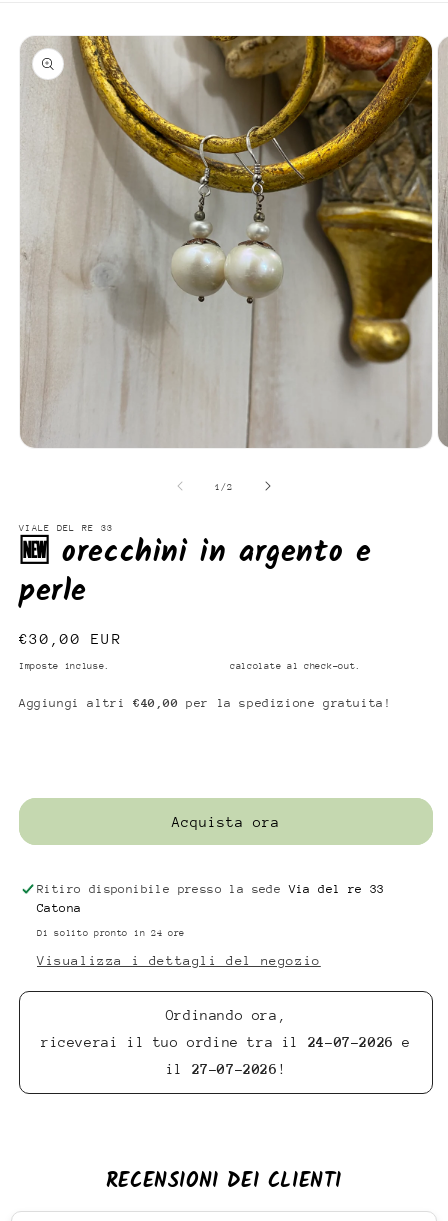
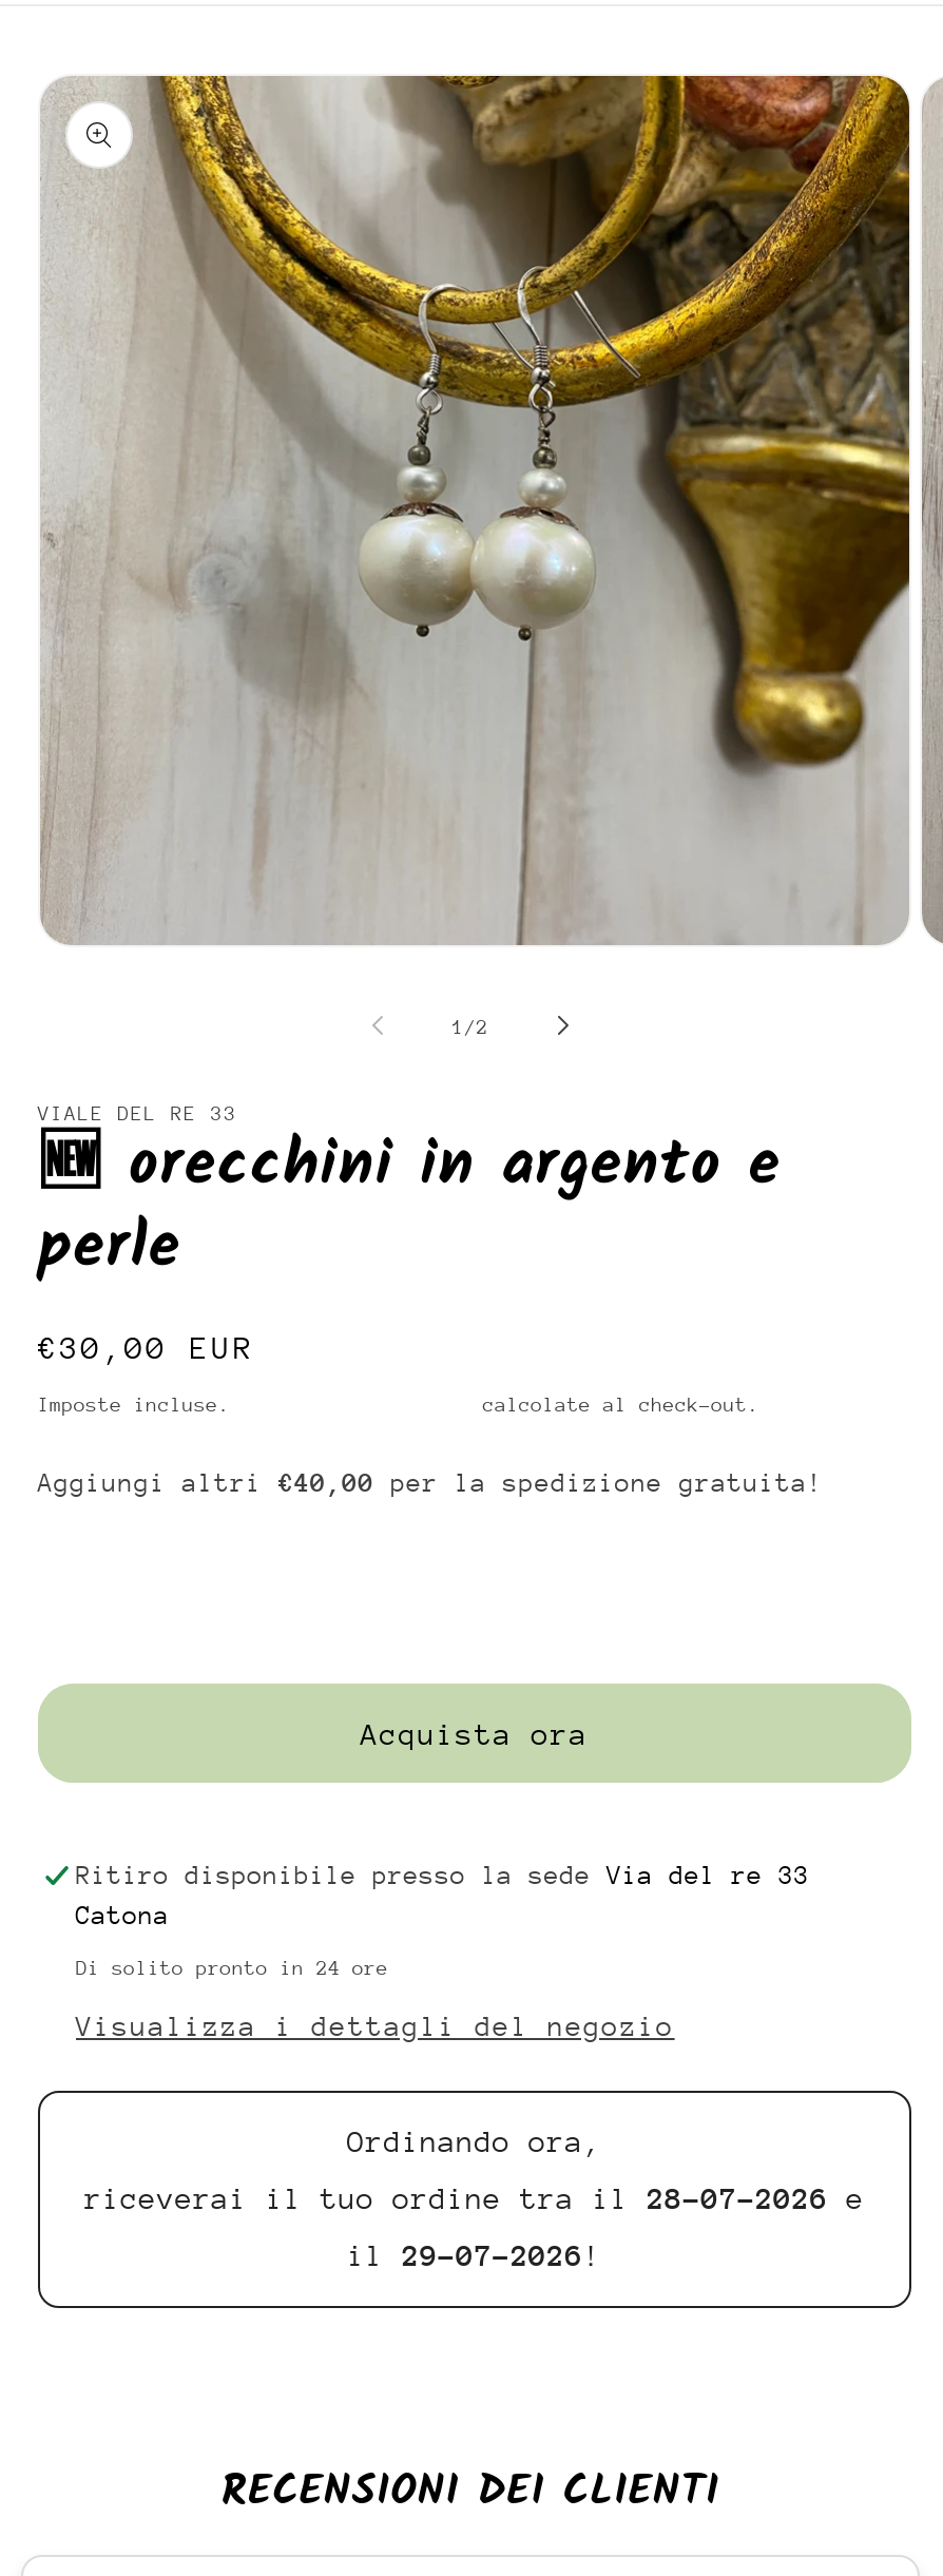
- riceverai il tuo ordine tra il 24-07-2026 e
+ riceverai il tuo ordine tra il 28-07-2026 e

- il 27-07-2026!
+ il 29-07-2026!
